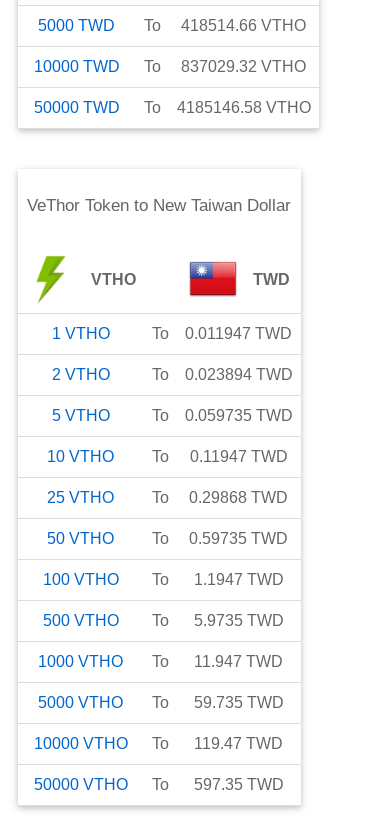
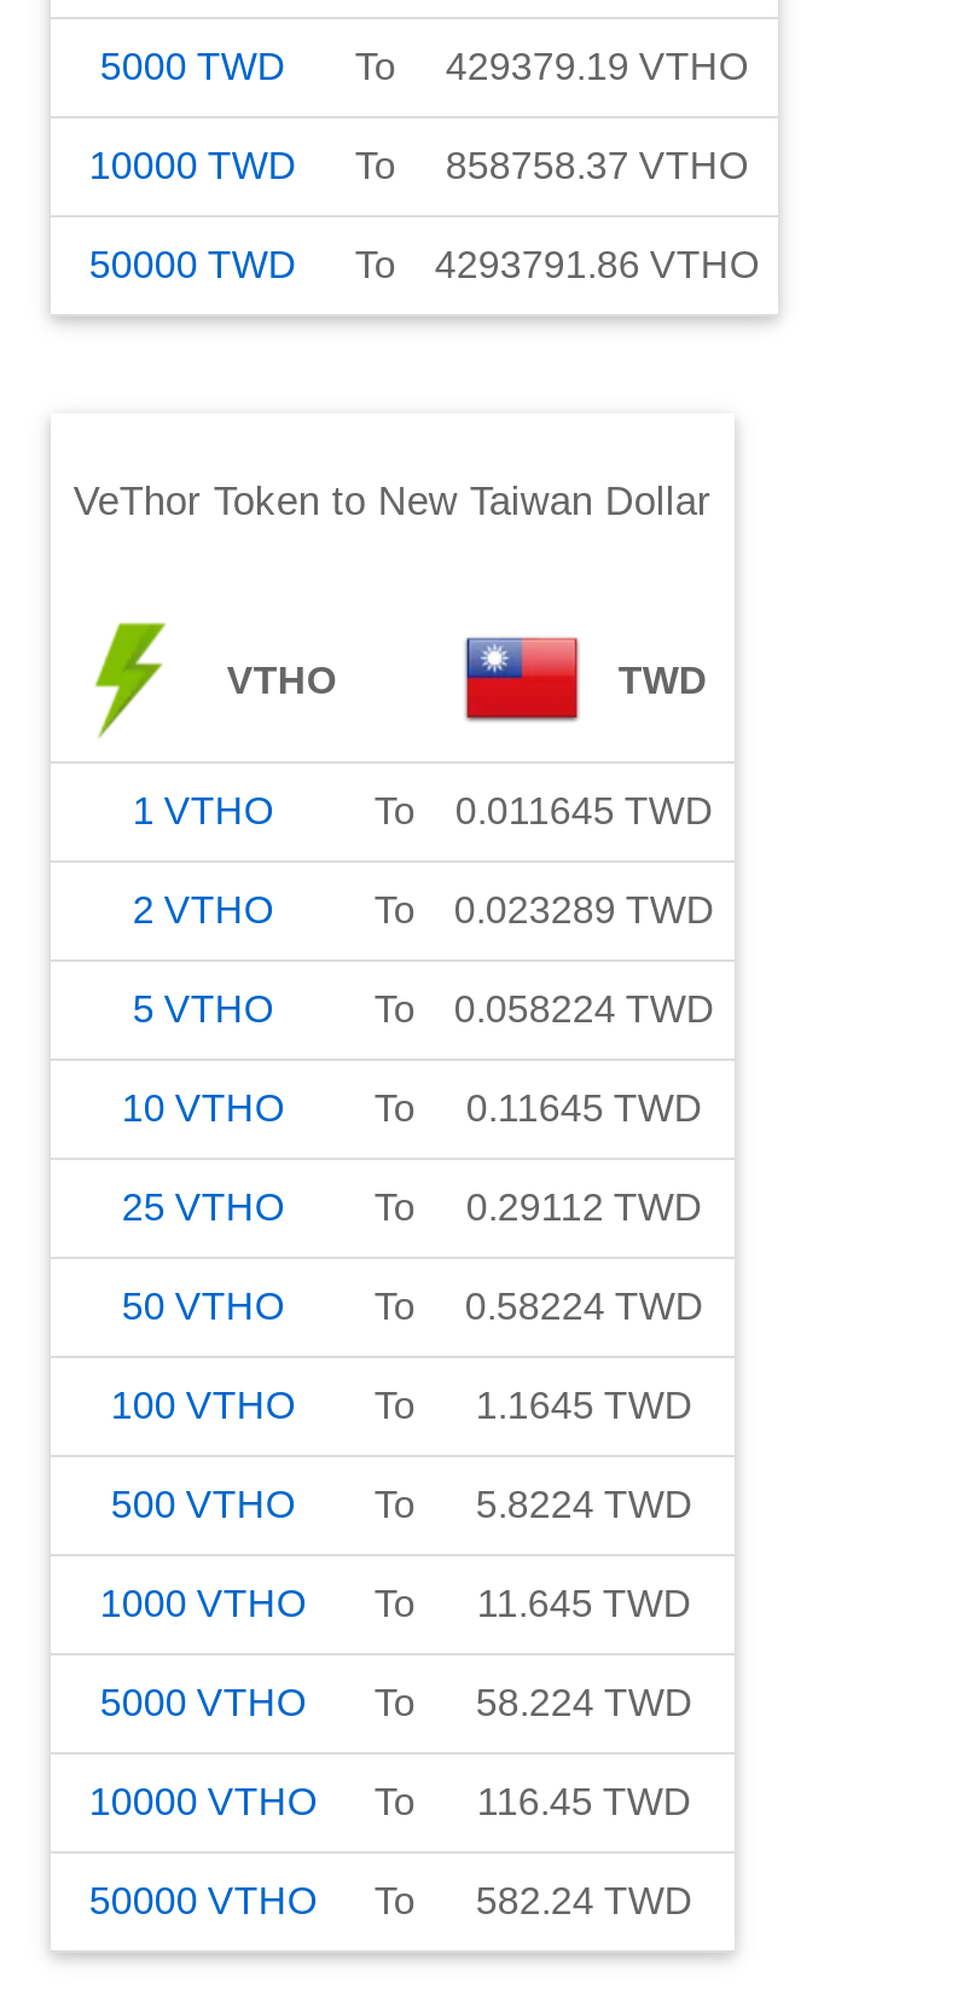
- 5000 TWD To 418514.66 VTHO
+ 5000 TWD To 429379.19 VTHO

- 10000 TWD To 837029.32 VTHO
+ 10000 TWD To 858758.37 VTHO

- 50000 TWD To 4185146.58 VTHO
+ 50000 TWD To 4293791.86 VTHO

- To 0.011947 TWD
+ To 0.011645 TWD

- To 0.023894 TWD
+ To 0.023289 TWD

- To 0.059735 TWD
+ To 0.058224 TWD

- To 0.11947 TWD
+ To 0.11645 TWD

- To 0.29868 TWD
+ To 0.29112 TWD

- To 0.59735 TWD
+ To 0.58224 TWD

- 100 VTHO To 1.1947 TWD
+ 100 VTHO To 1.1645 TWD

- 500 VTHO To 5.9735 TWD
+ 500 VTHO To 5.8224 TWD

- 1000 VTHO To 11.947 TWD
+ 1000 VTHO To 11.645 TWD

- 5000 VTHO To 59.735 TWD
+ 5000 VTHO To 58.224 TWD

- 10000 VTHO To 119.47 TWD
+ 10000 VTHO To 116.45 TWD

- 50000 VTHO To 597.35 TWD
+ 50000 VTHO To 582.24 TWD
